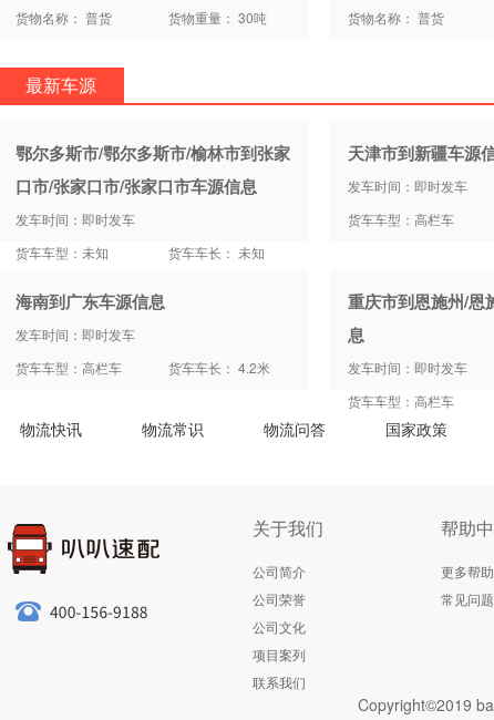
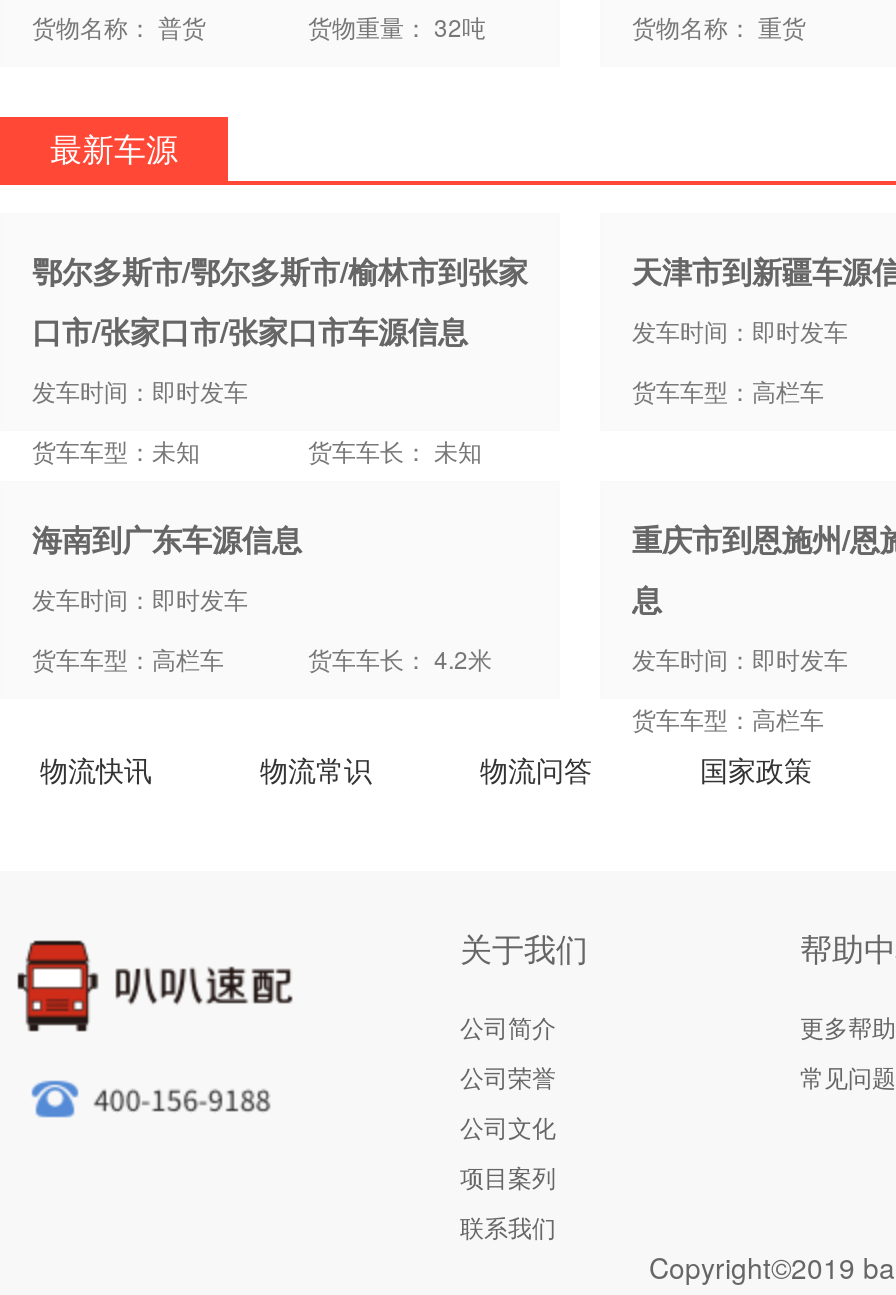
- 货物重量： 30吨
+ 货物重量： 32吨

- 货物名称： 普货
+ 货物名称： 重货
